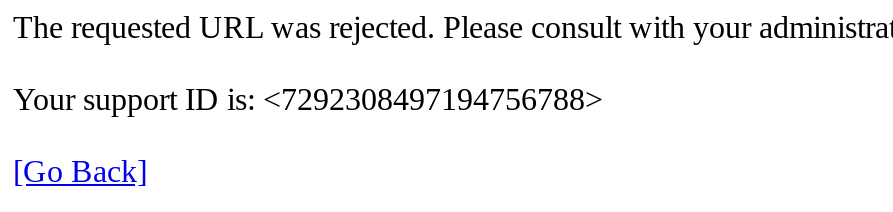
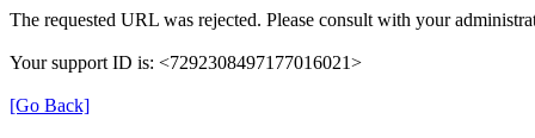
- Your support ID is: <7292308497194756788>
+ Your support ID is: <7292308497177016021>
